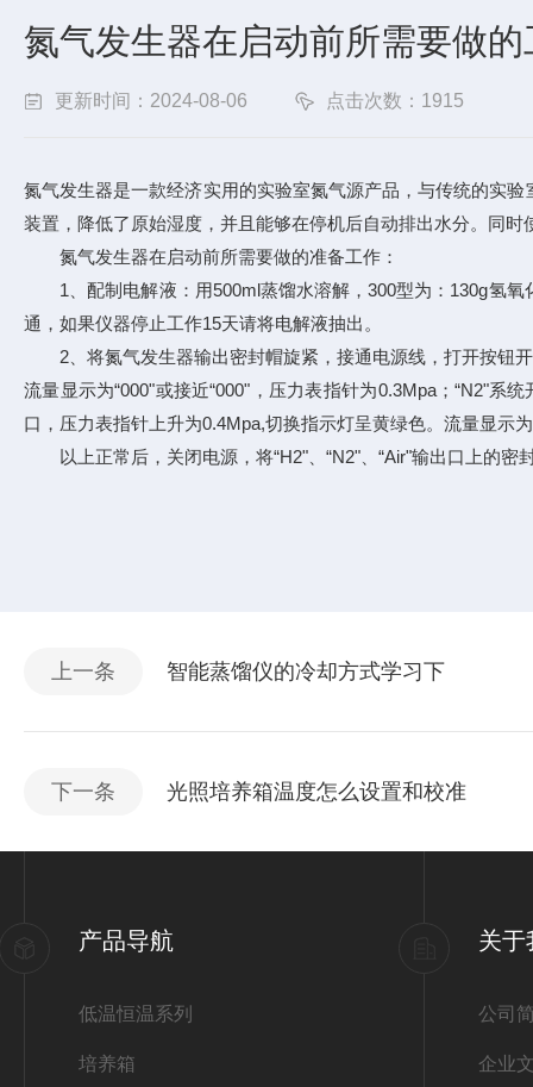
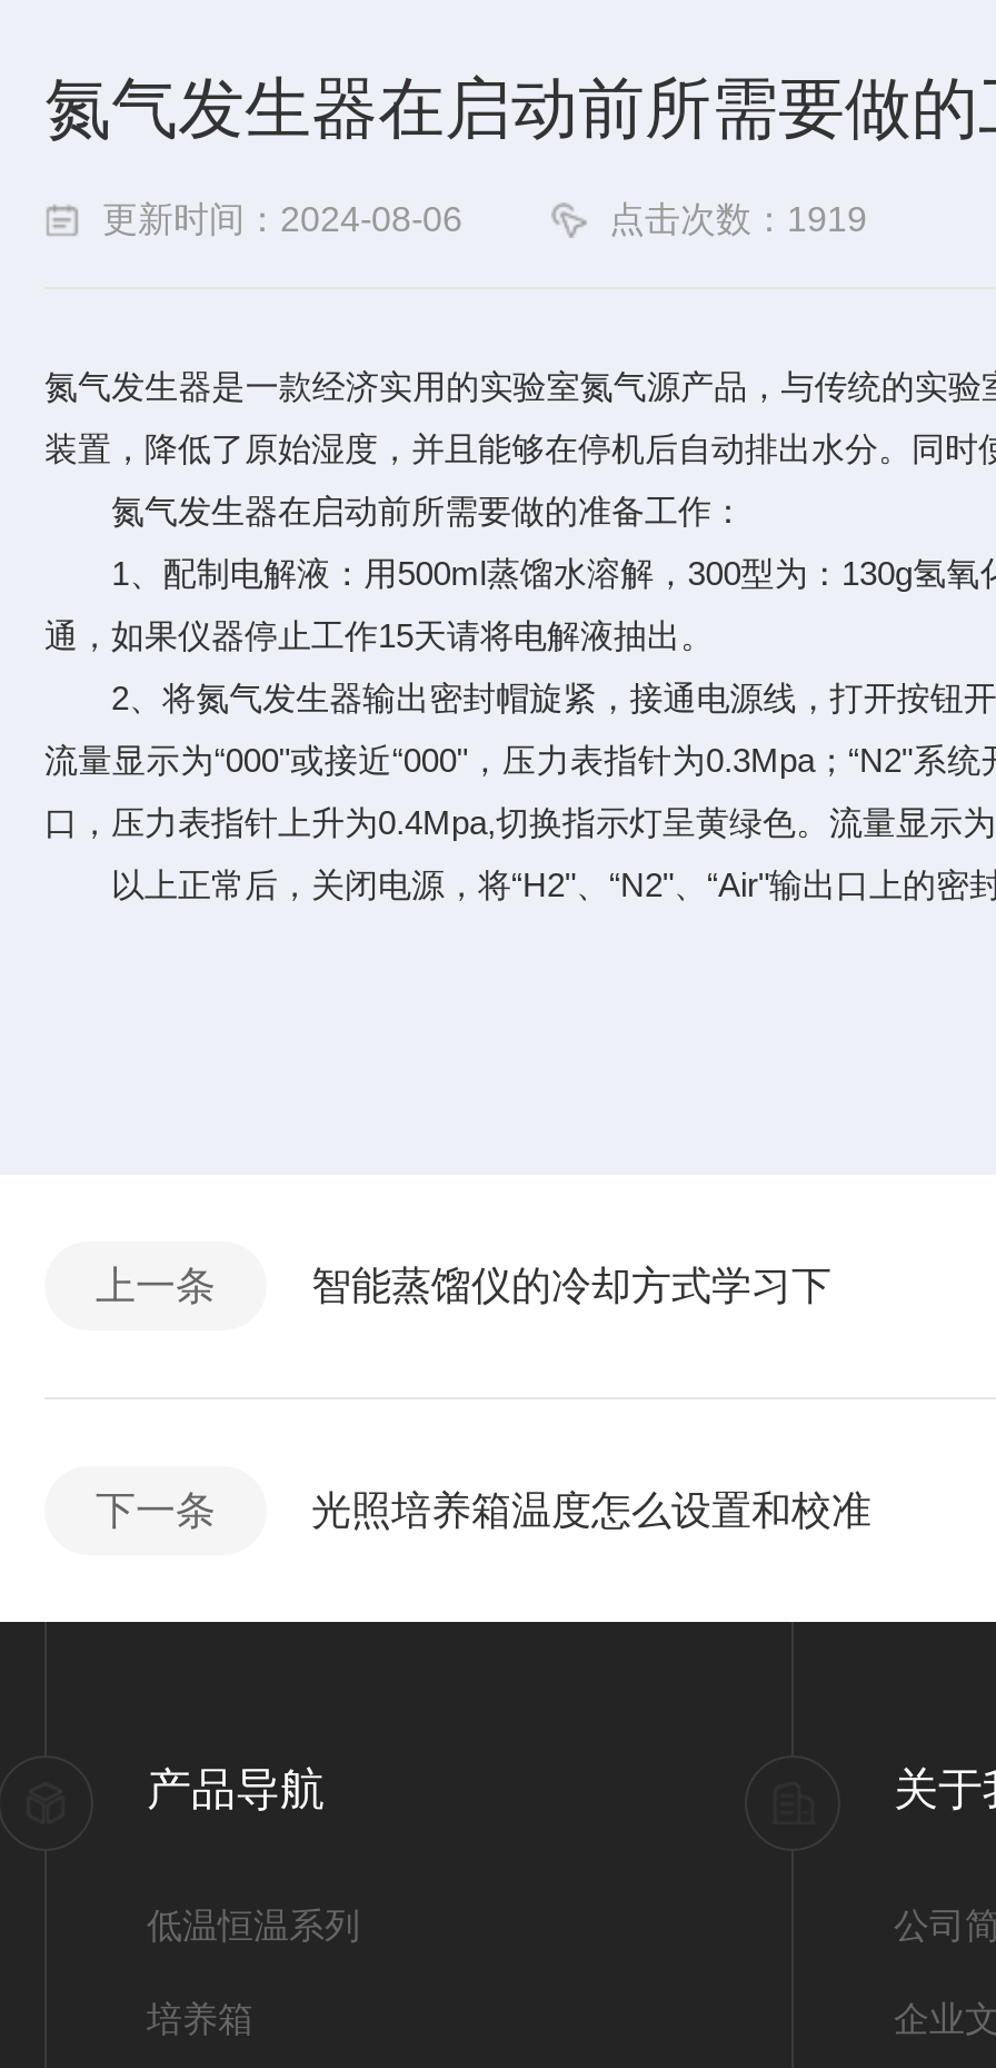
- 点击次数：1915
+ 点击次数：1919
